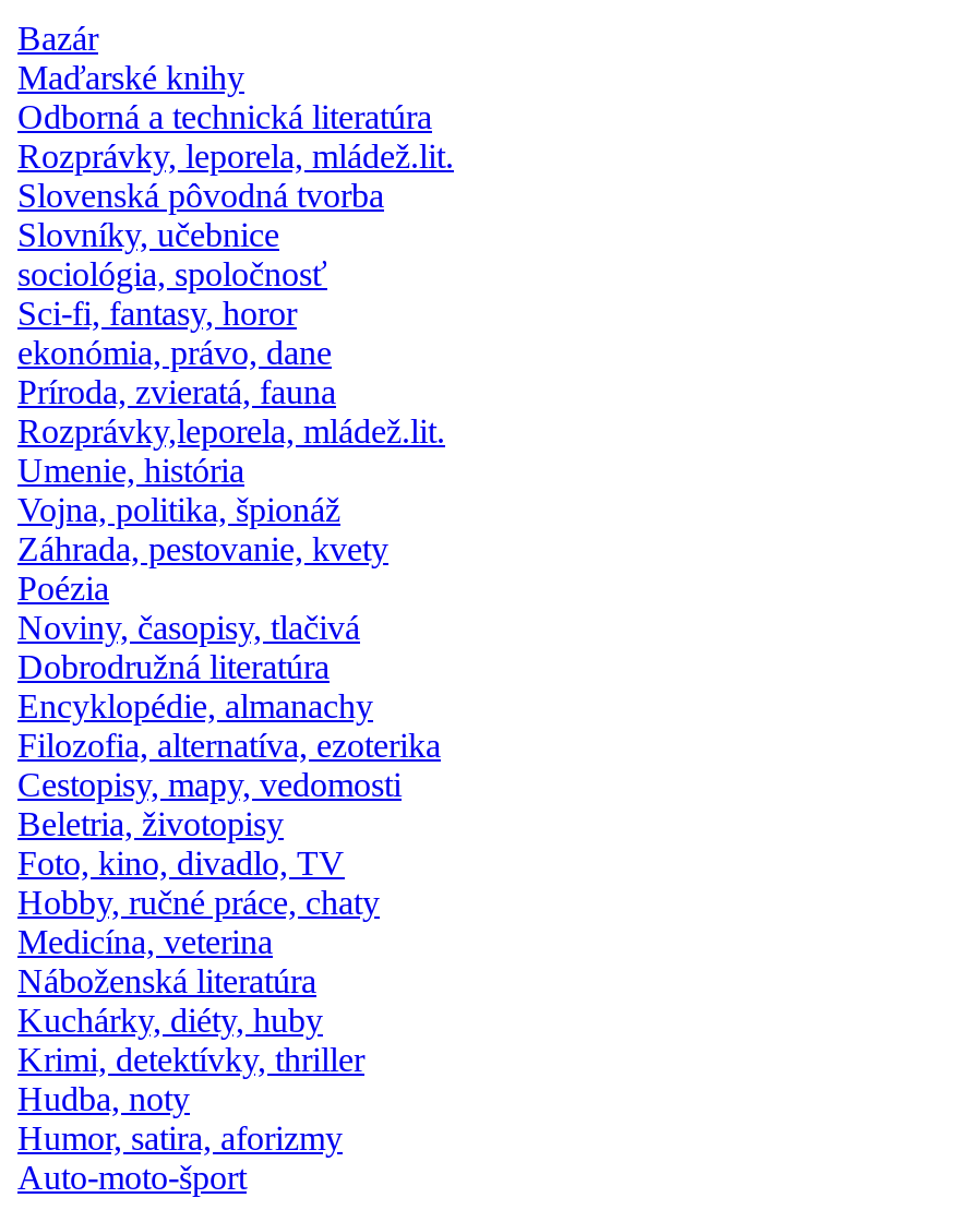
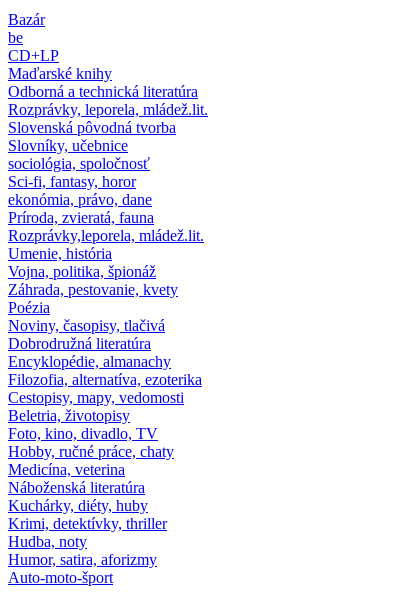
+ be
+ CD+LP
